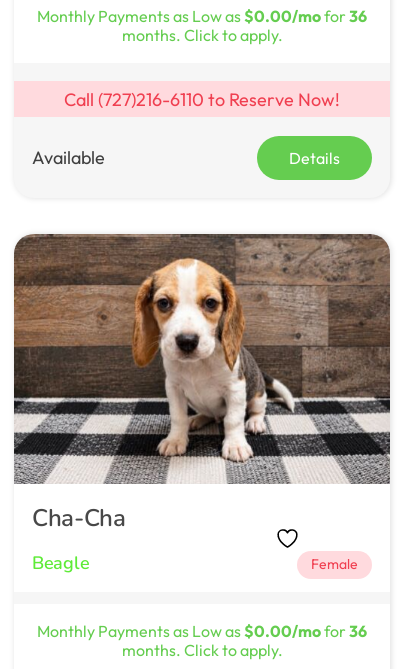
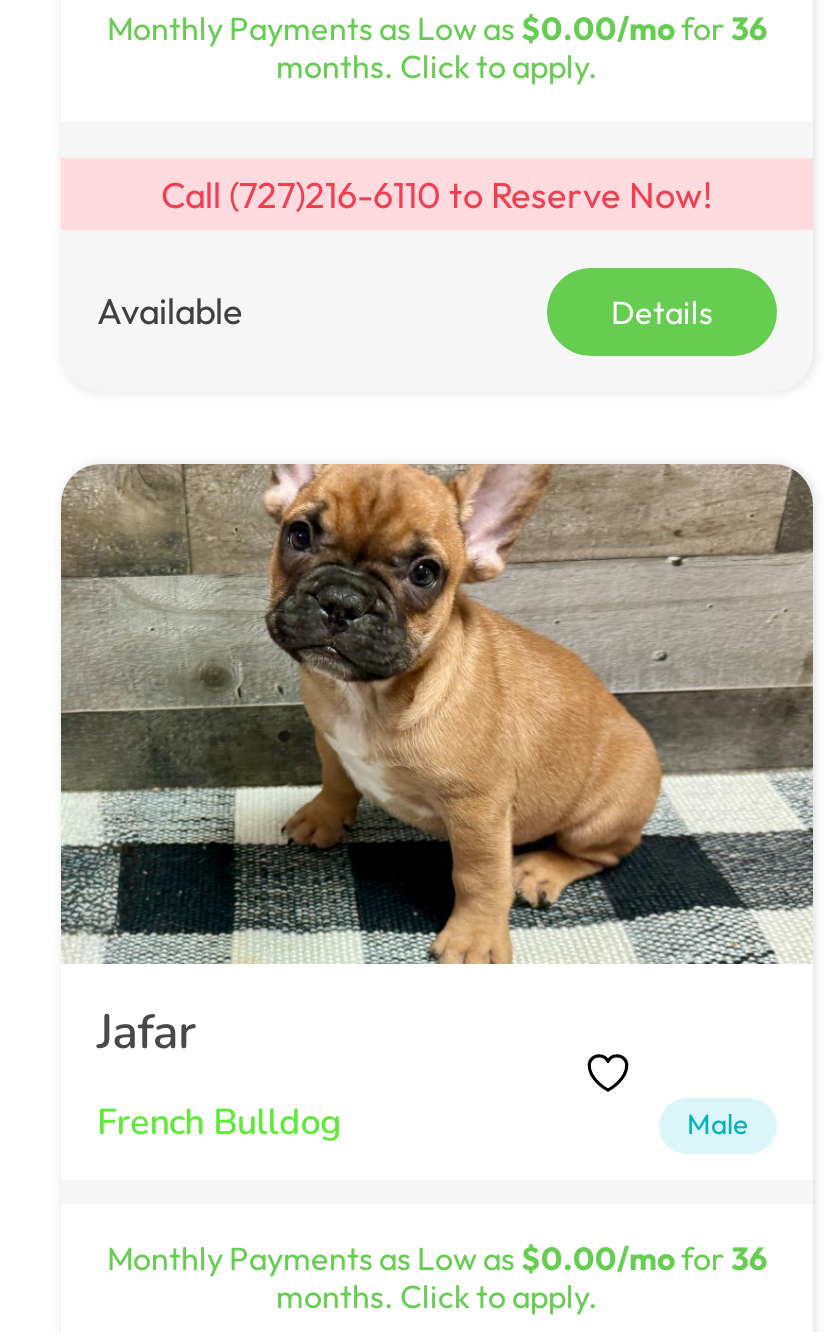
- [image]
- Cha-Cha
+ [image]
+ Jafar

- Beagle
- Female
+ French Bulldog
+ Male
